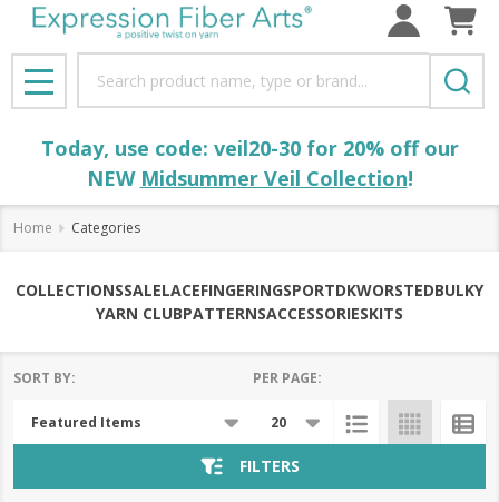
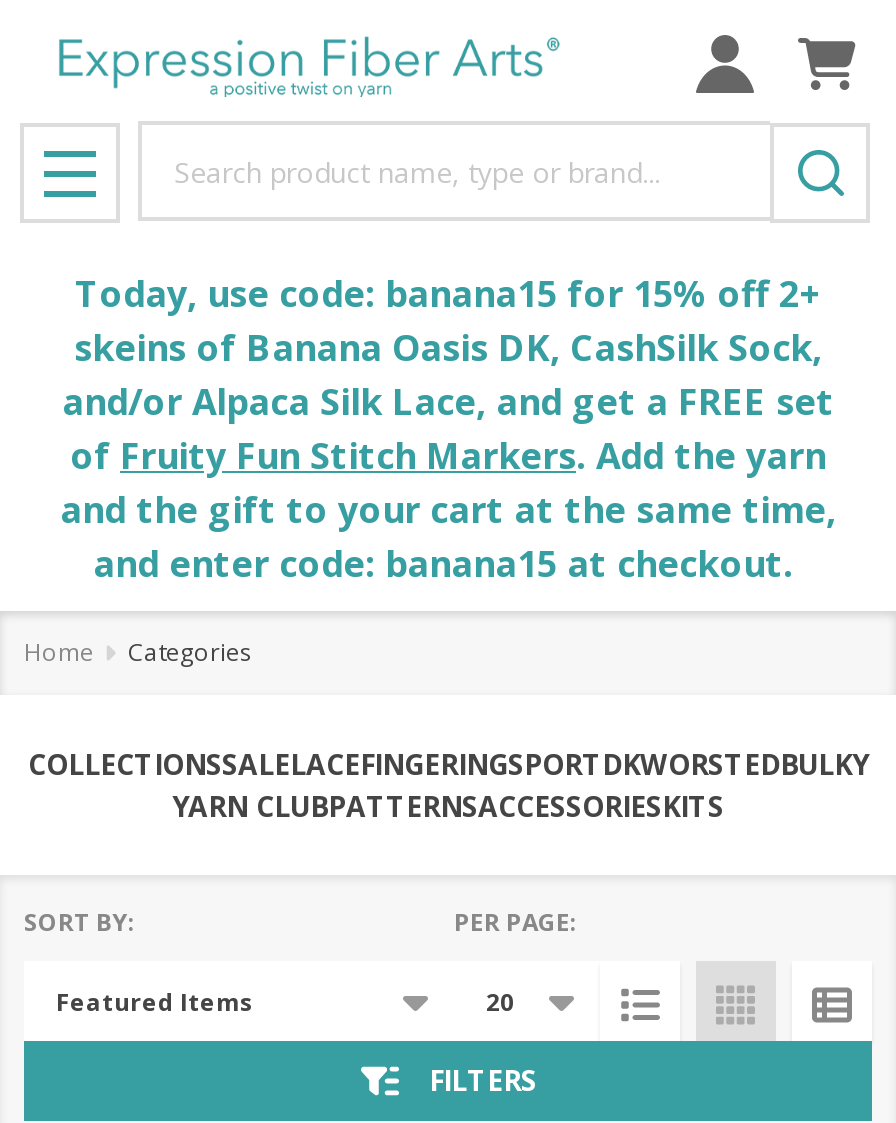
- Today, use code: veil20-30 for 20% off our
- NEW Midsummer Veil Collection!
+ Today, use code: banana15 for 15% off 2+
+ skeins of Banana Oasis DK, CashSilk Sock,
+ and/or Alpaca Silk Lace, and get a FREE set
+ of Fruity Fun Stitch Markers. Add the yarn
+ and the gift to your cart at the same time,
+ and enter code: banana15 at checkout.
